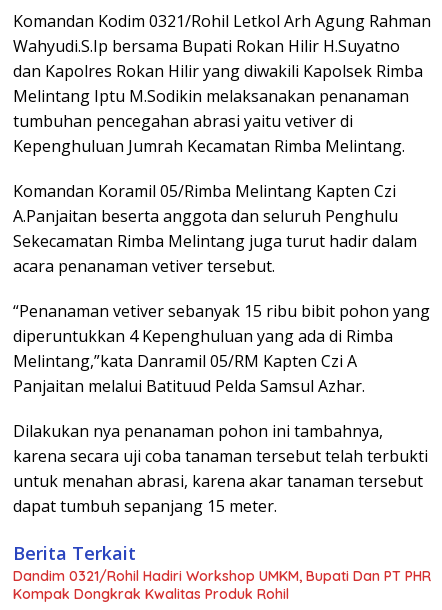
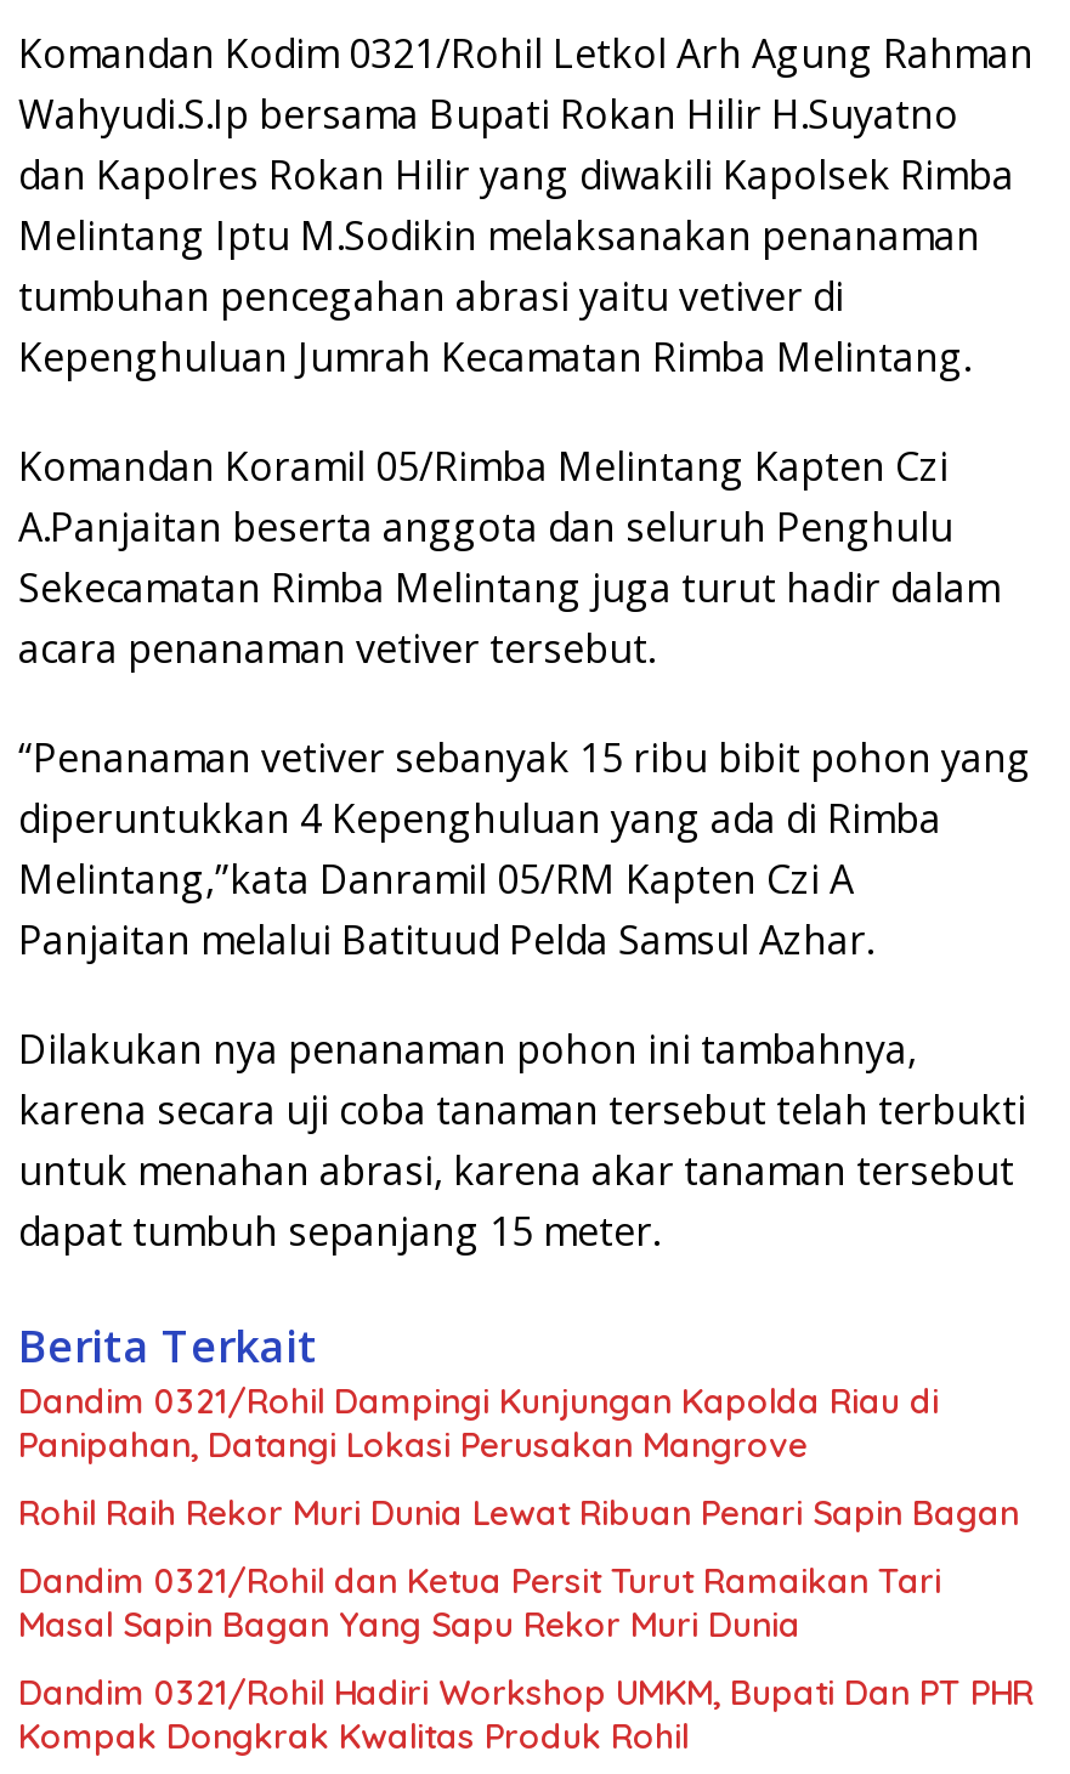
+ Dandim 0321/Rohil Dampingi Kunjungan Kapolda Riau di
+ Panipahan, Datangi Lokasi Perusakan Mangrove
+ Rohil Raih Rekor Muri Dunia Lewat Ribuan Penari Sapin Bagan
+ Dandim 0321/Rohil dan Ketua Persit Turut Ramaikan Tari
+ Masal Sapin Bagan Yang Sapu Rekor Muri Dunia
